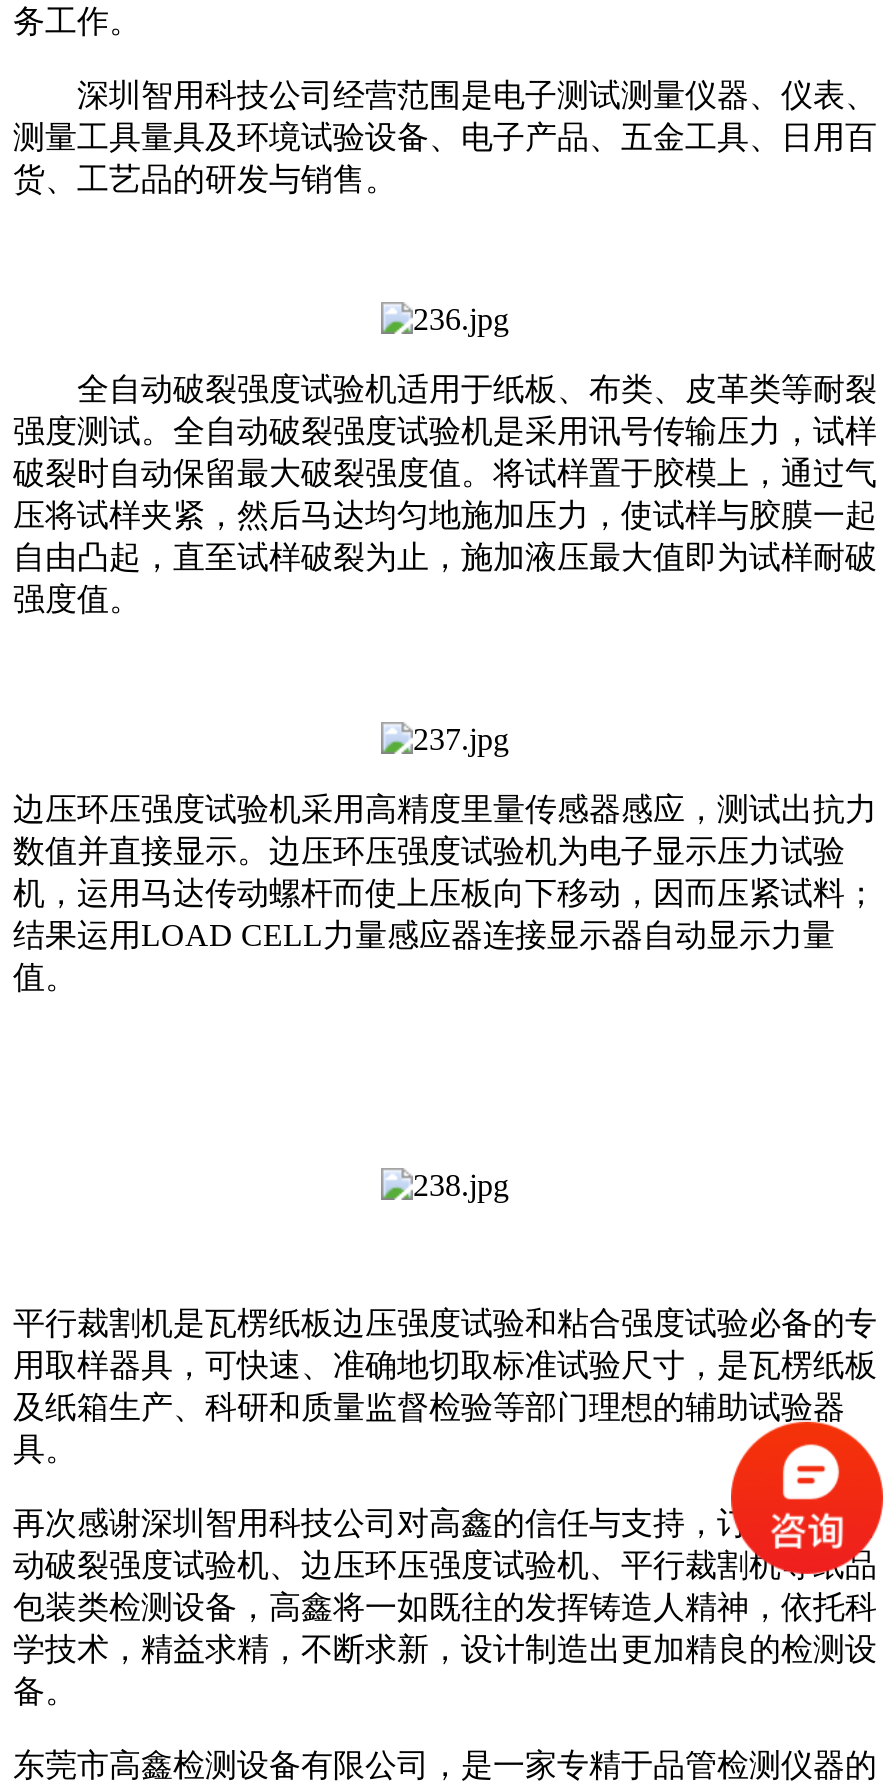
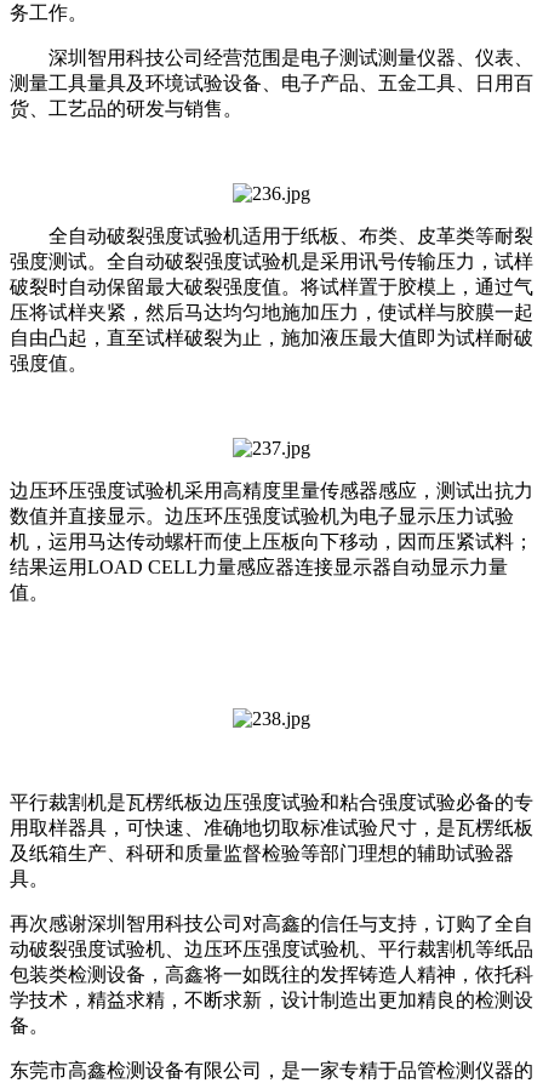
- [image]
